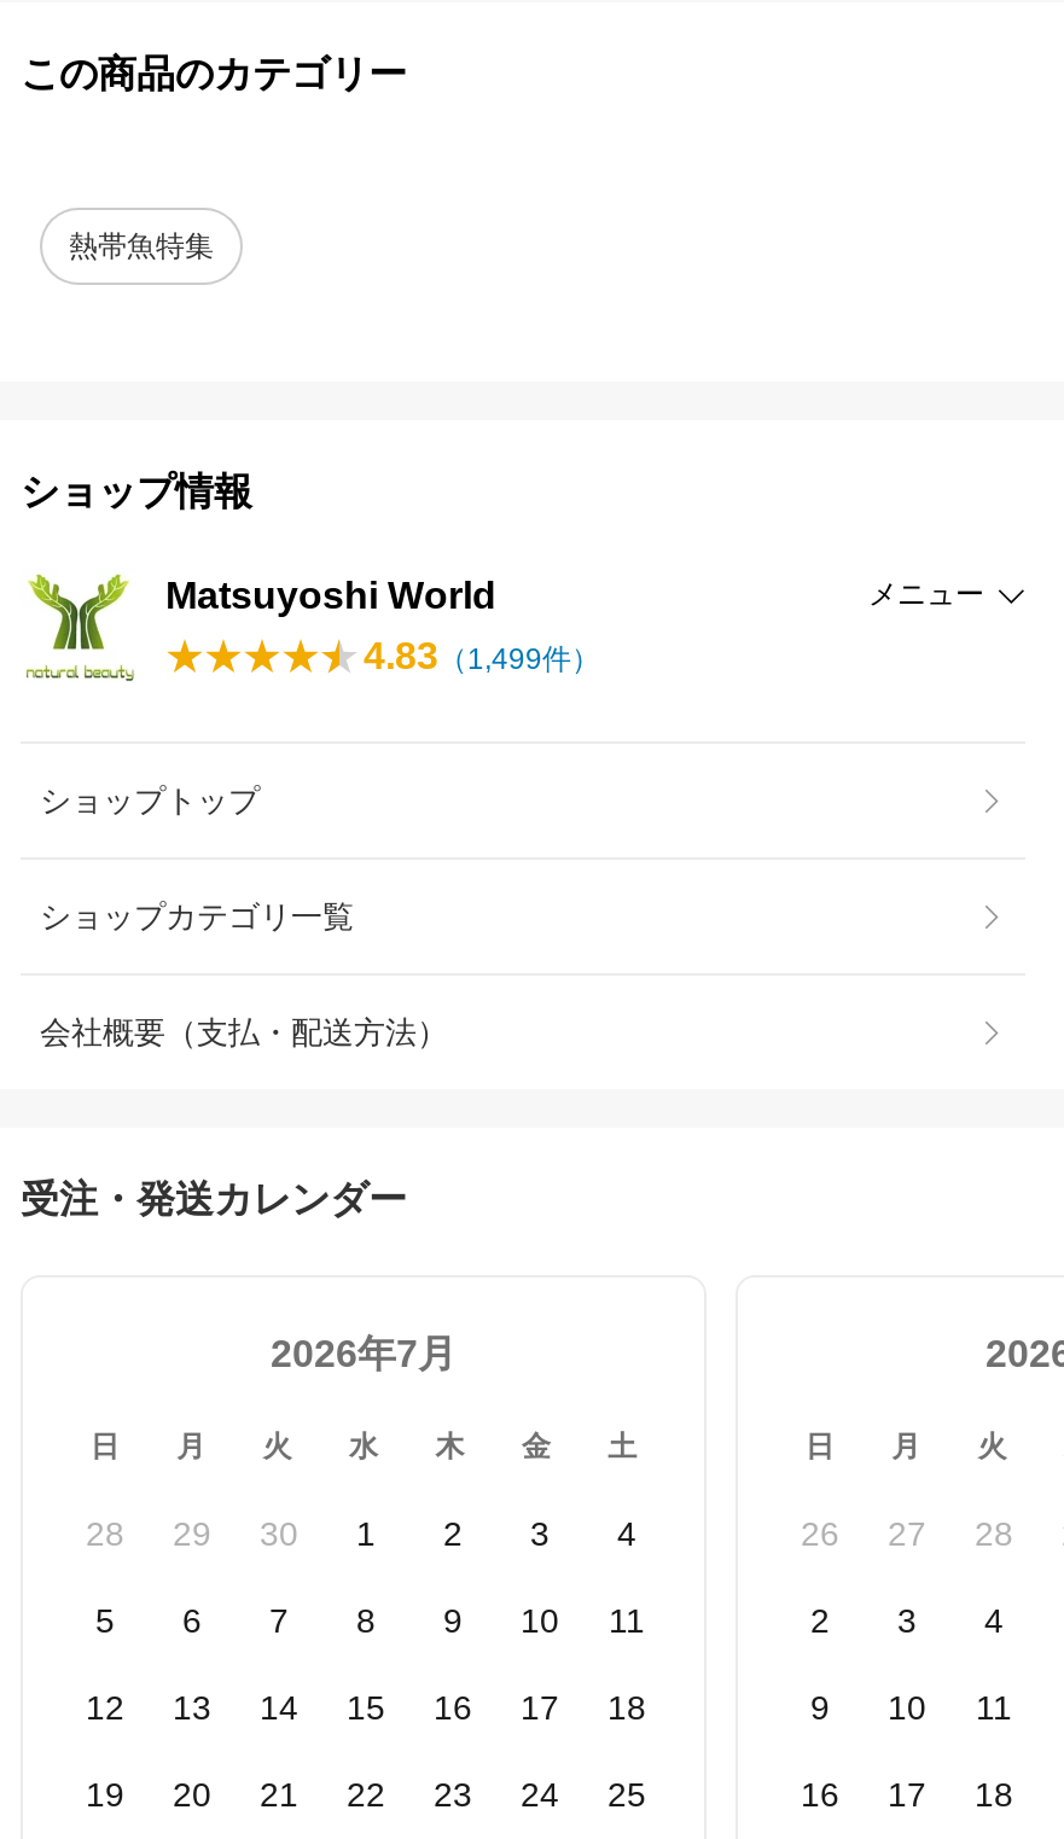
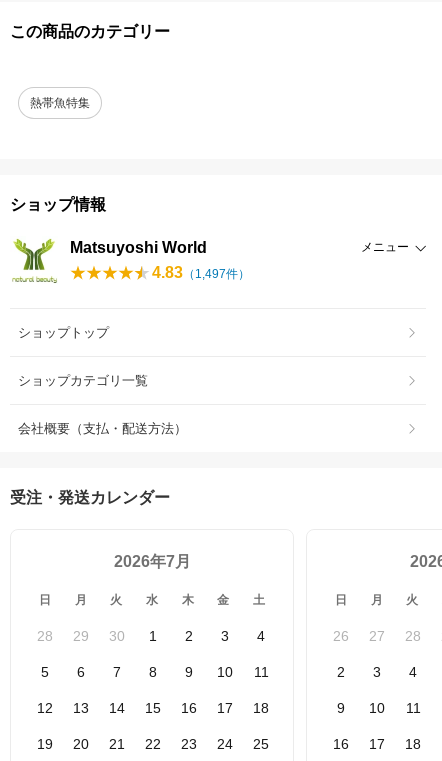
- 4.83（1,499件）
+ 4.83（1,497件）
